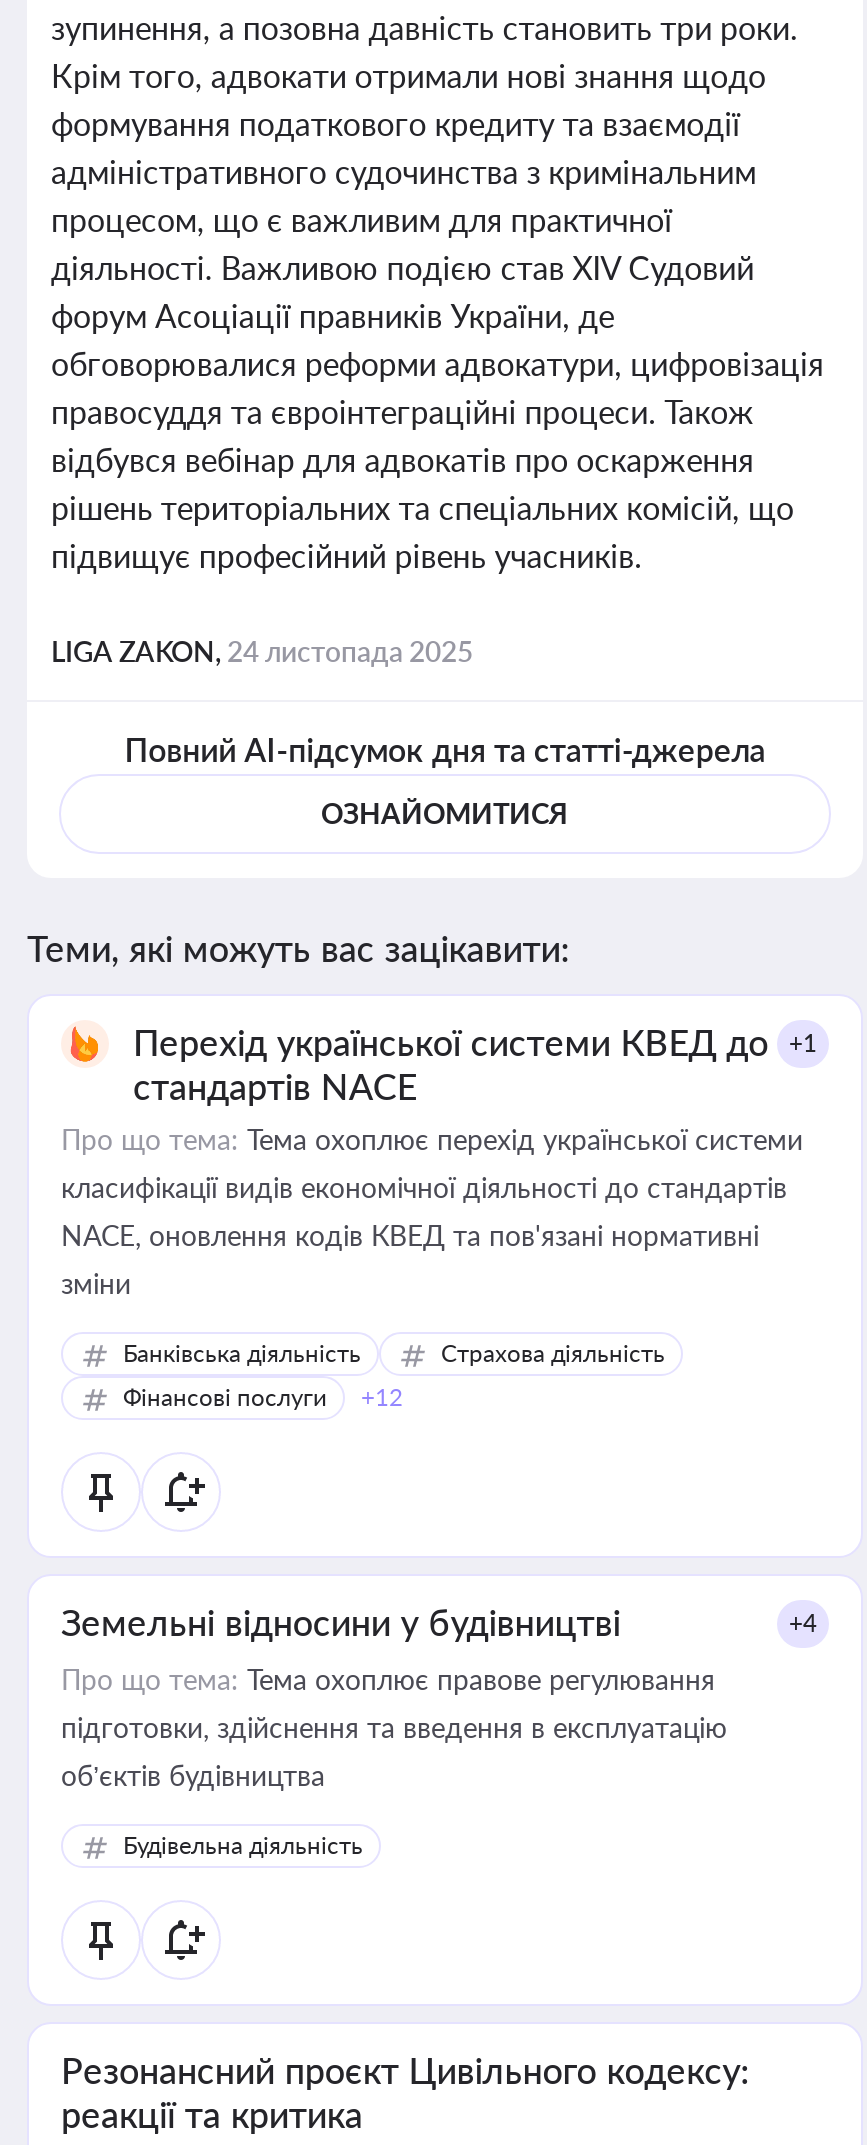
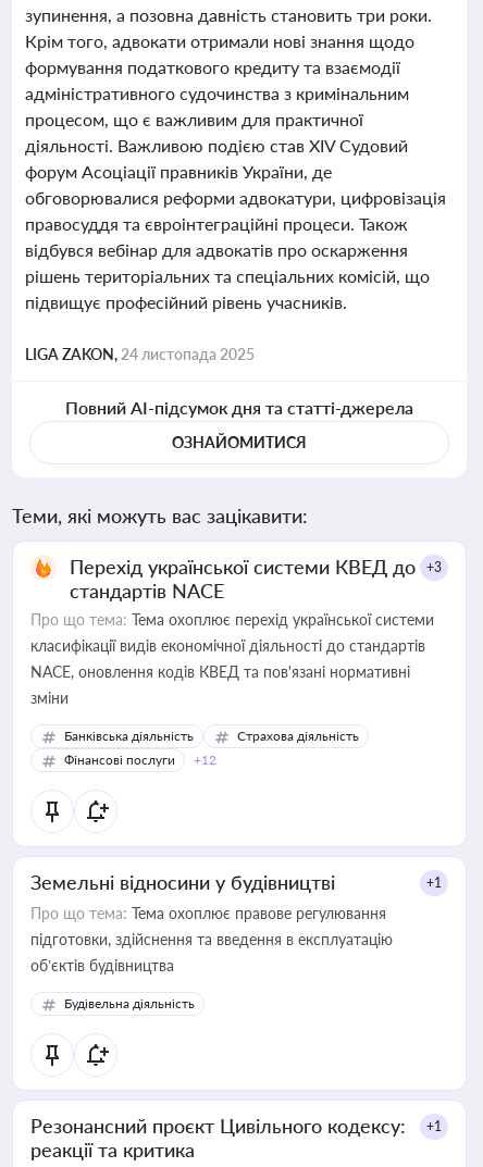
- Перехід української системи КВЕД до +1
+ Перехід української системи КВЕД до +3

- +4
+ +1

+ +1
